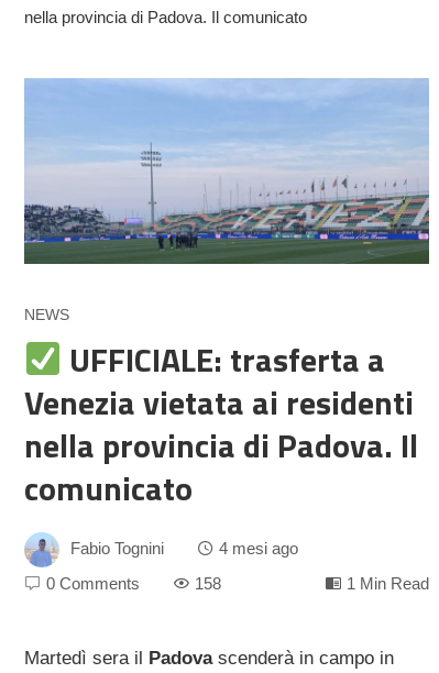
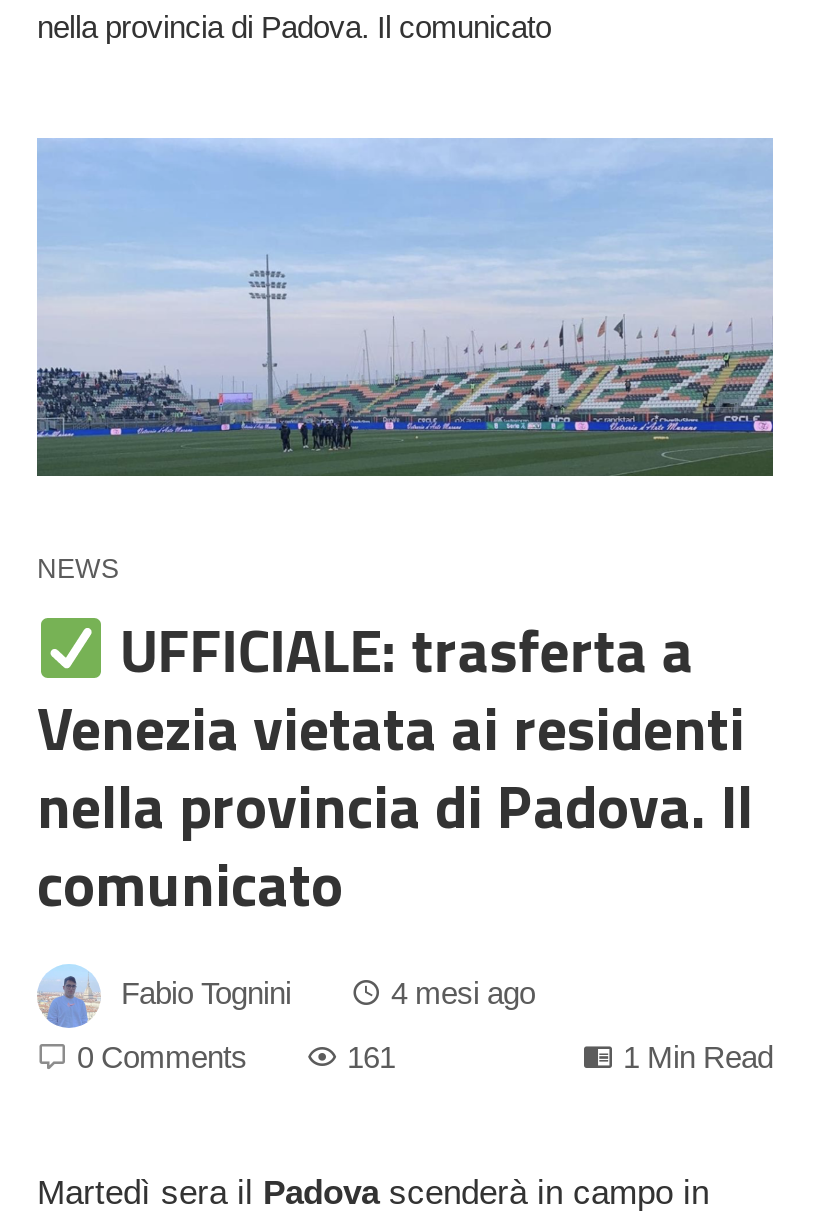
- 158
+ 161
